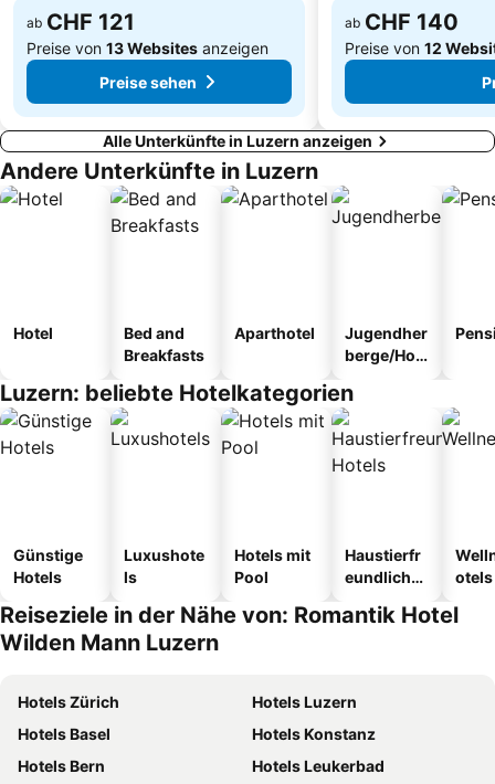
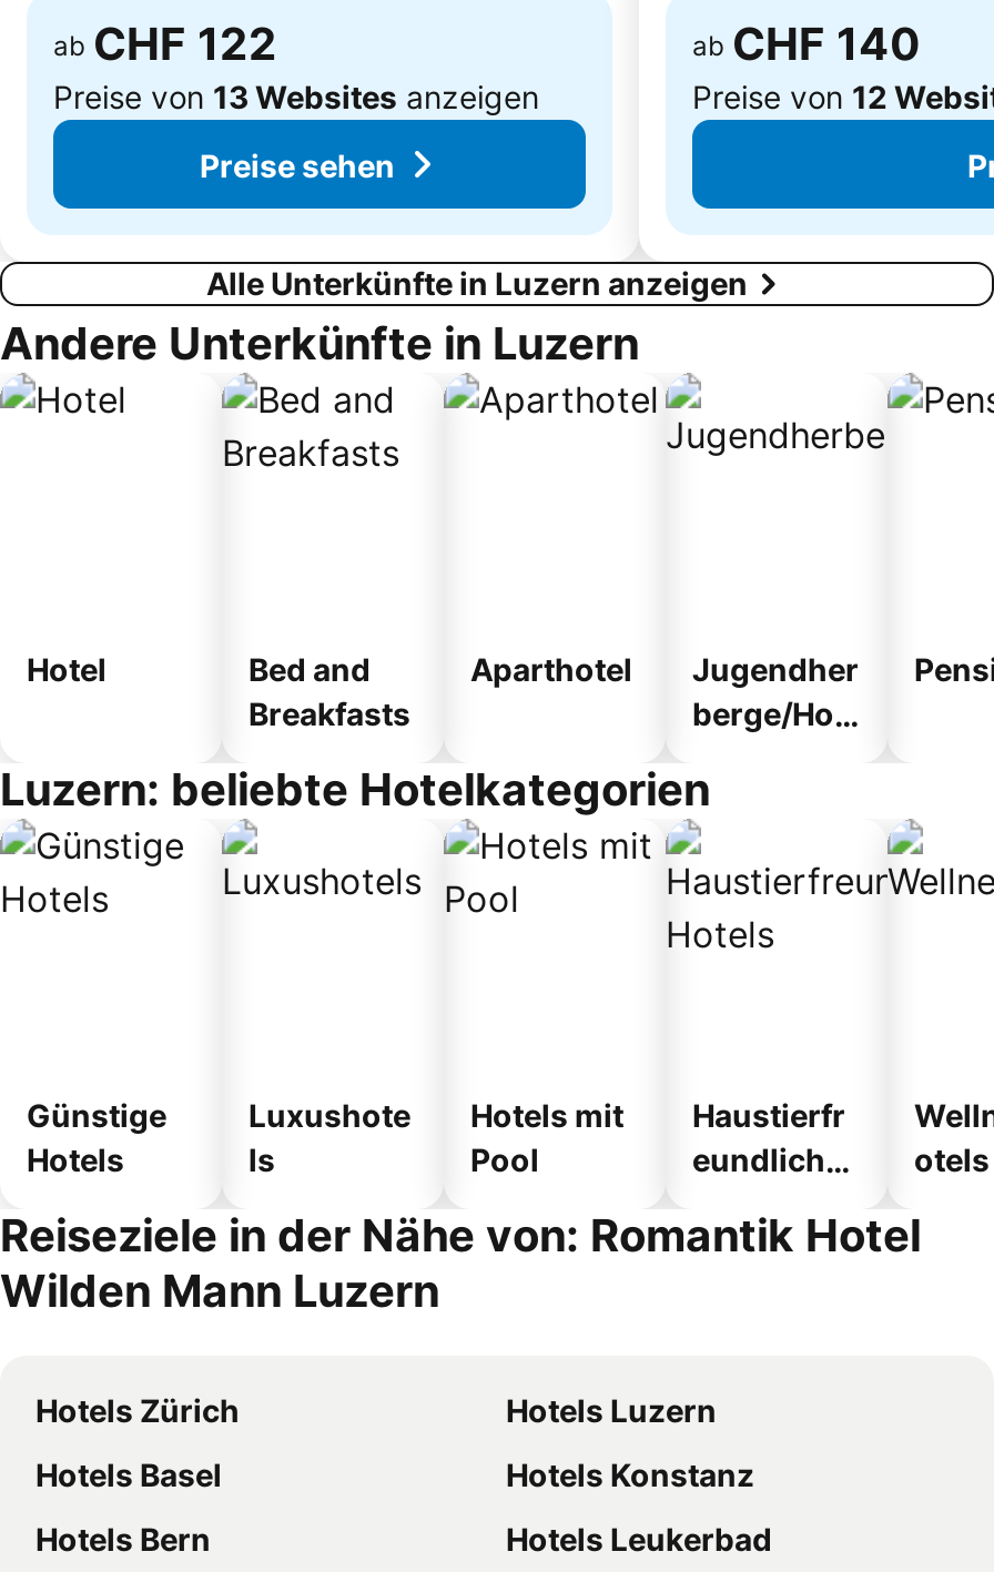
- ab CHF 121
+ ab CHF 122
